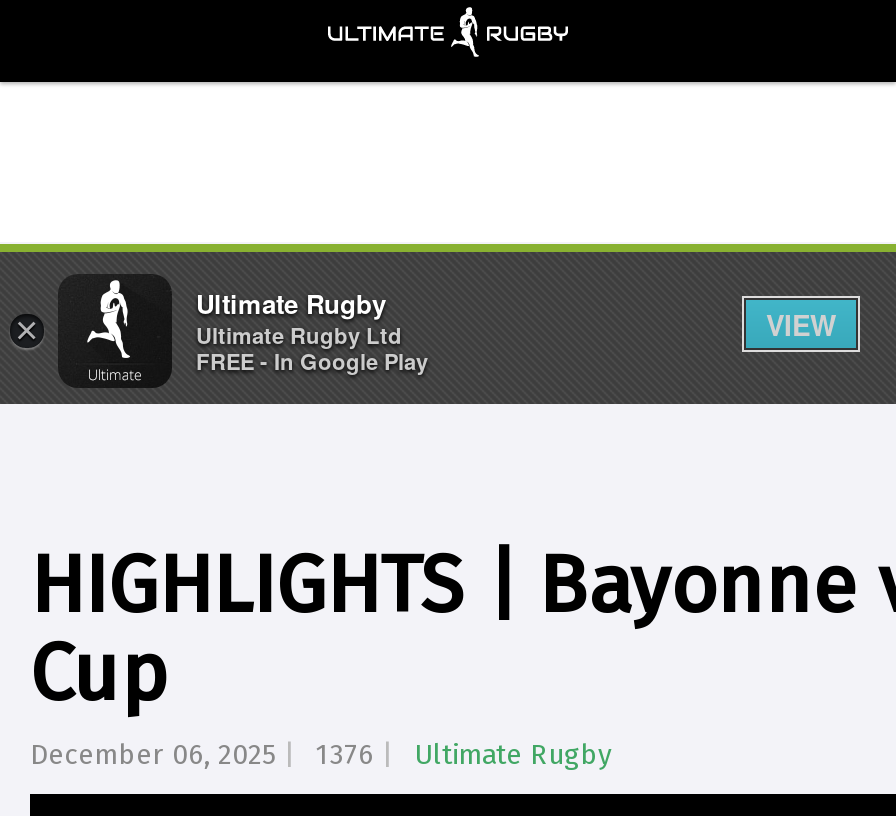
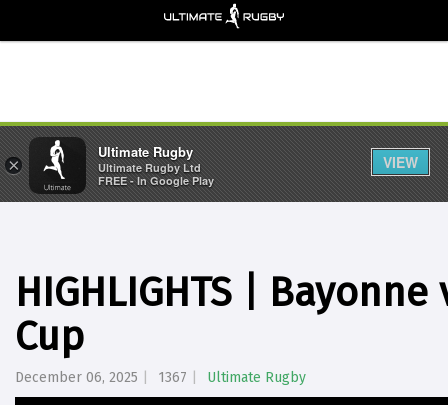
- December 06, 2025 1376 Ultimate Rugby
+ December 06, 2025 1367 Ultimate Rugby
